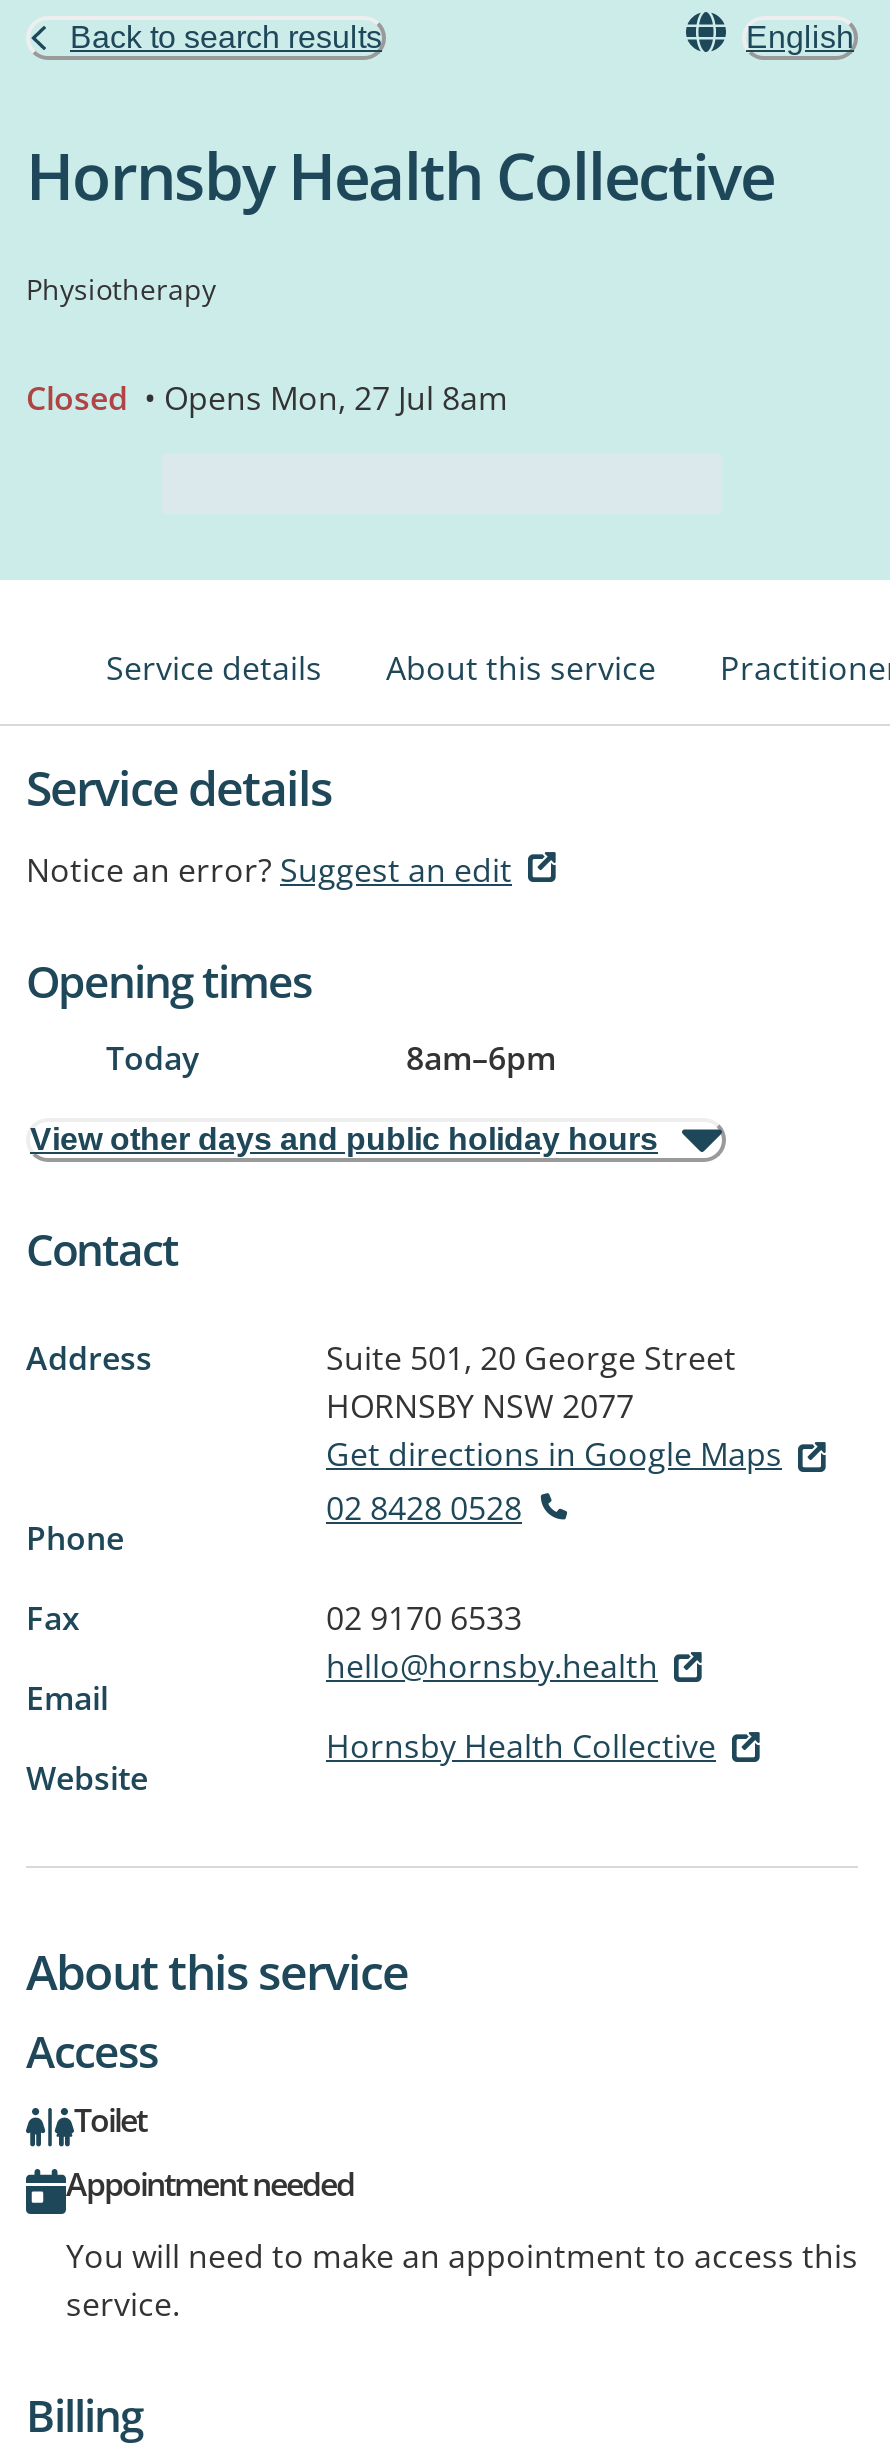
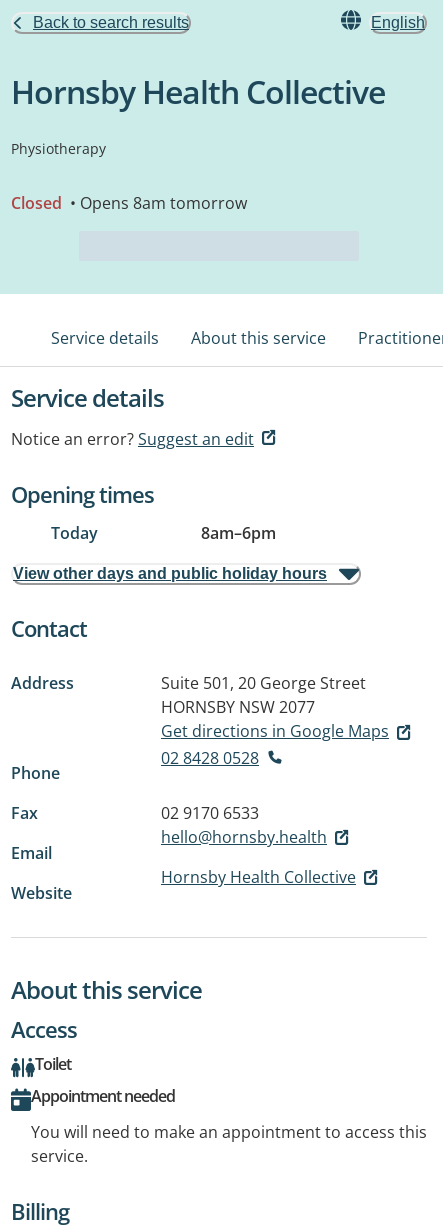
- Closed • Opens Mon, 27 Jul 8am
+ Closed • Opens 8am tomorrow
